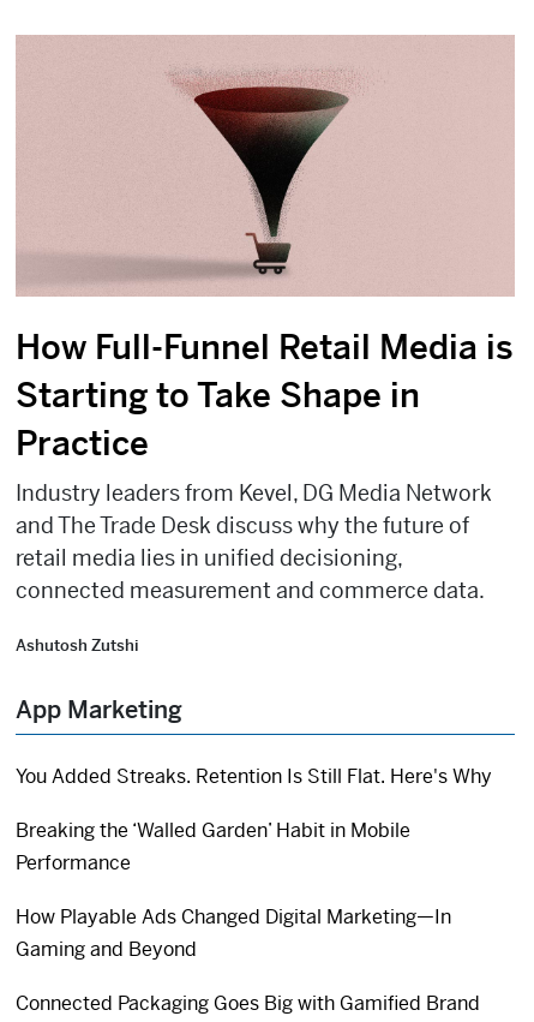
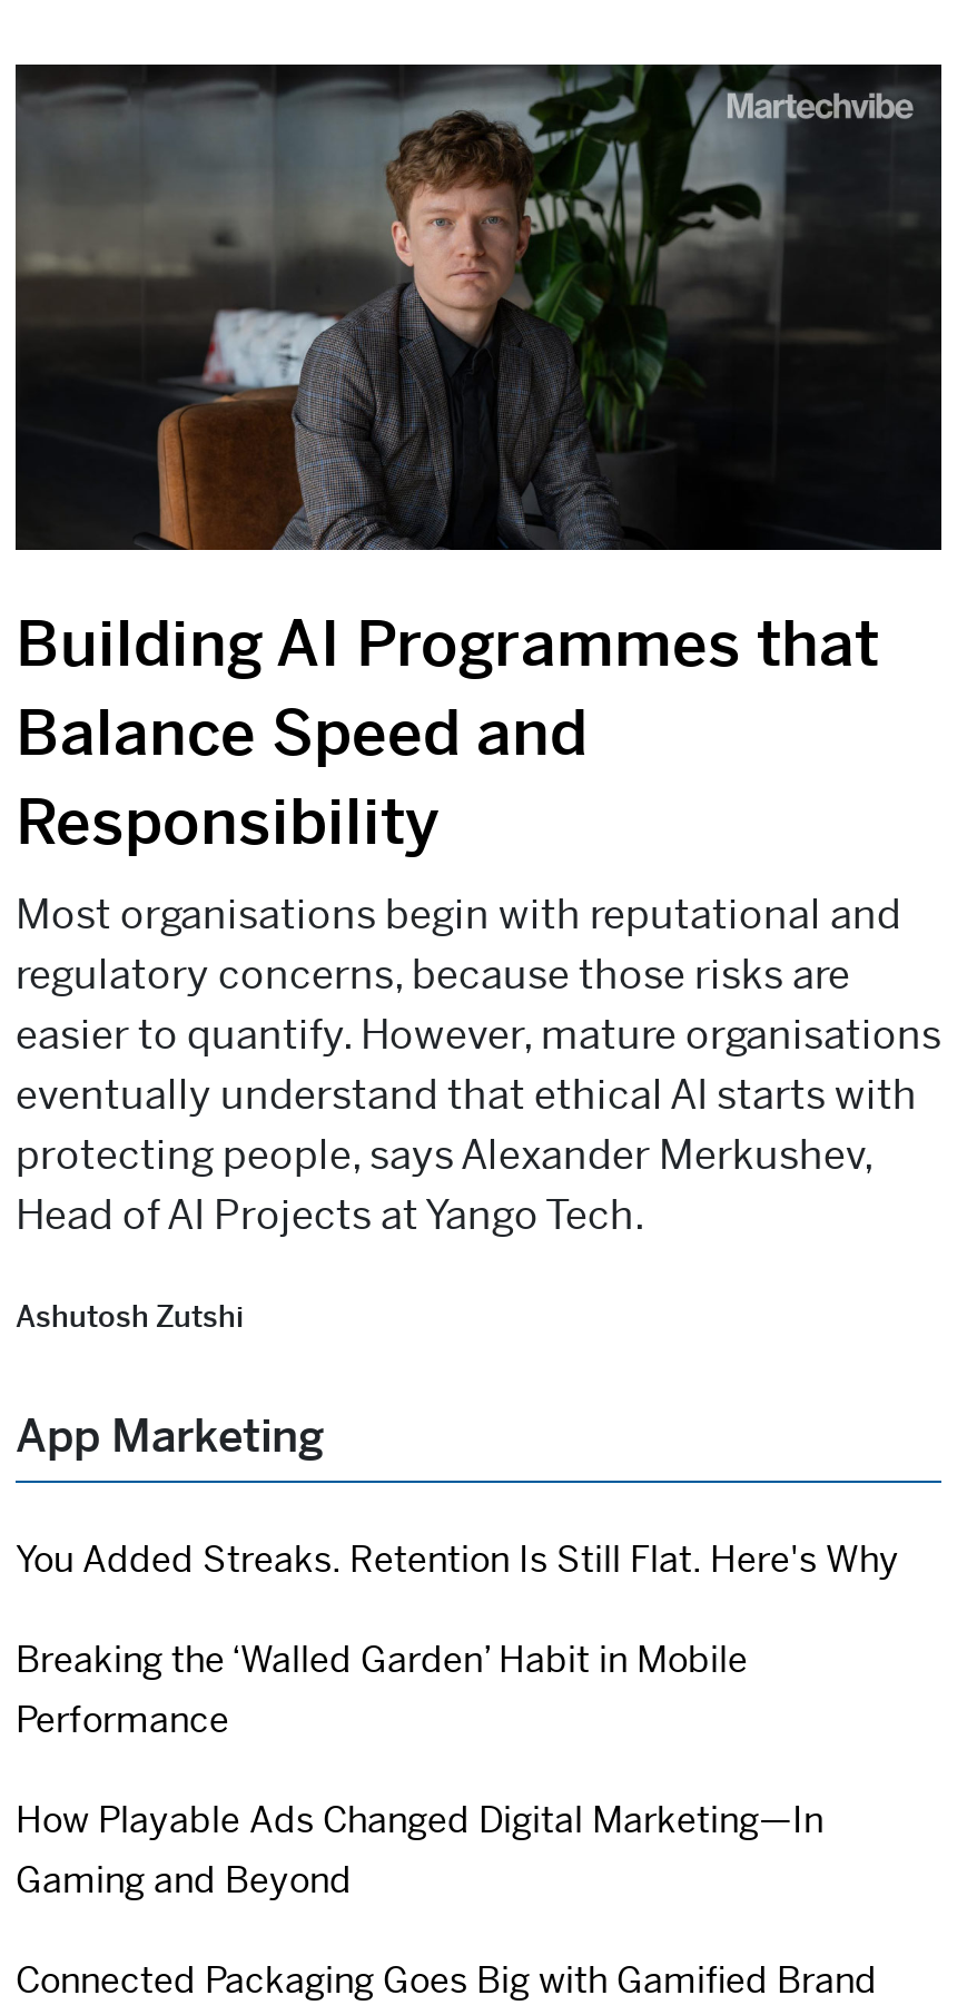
- [image]
- How Full-Funnel Retail Media is
- Starting to Take Shape in
- Practice
- Industry leaders from Kevel, DG Media Network
- and The Trade Desk discuss why the future of
- retail media lies in unified decisioning,
- connected measurement and commerce data.
+ [image]
+ Building AI Programmes that
+ Balance Speed and
+ Responsibility
+ Most organisations begin with reputational and
+ regulatory concerns, because those risks are
+ easier to quantify. However, mature organisations
+ eventually understand that ethical AI starts with
+ protecting people, says Alexander Merkushev,
+ Head of AI Projects at Yango Tech.
